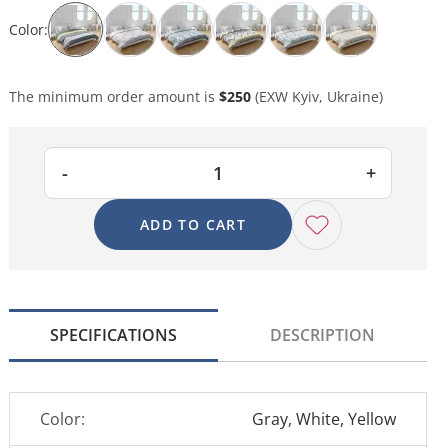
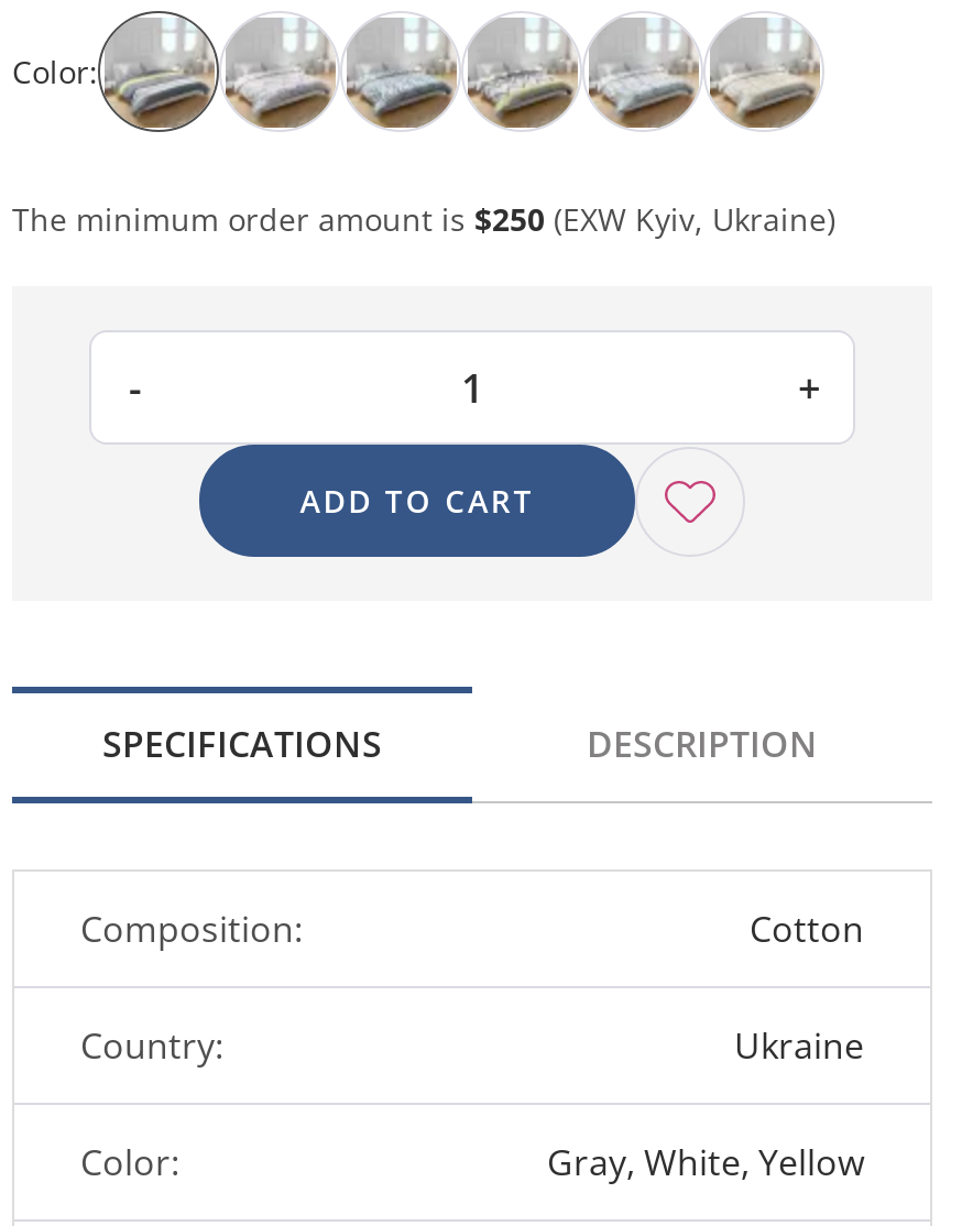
+ Composition:
+ Cotton
+ Country:
+ Ukraine
